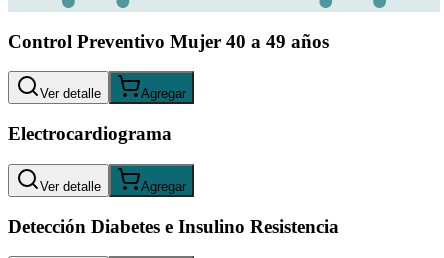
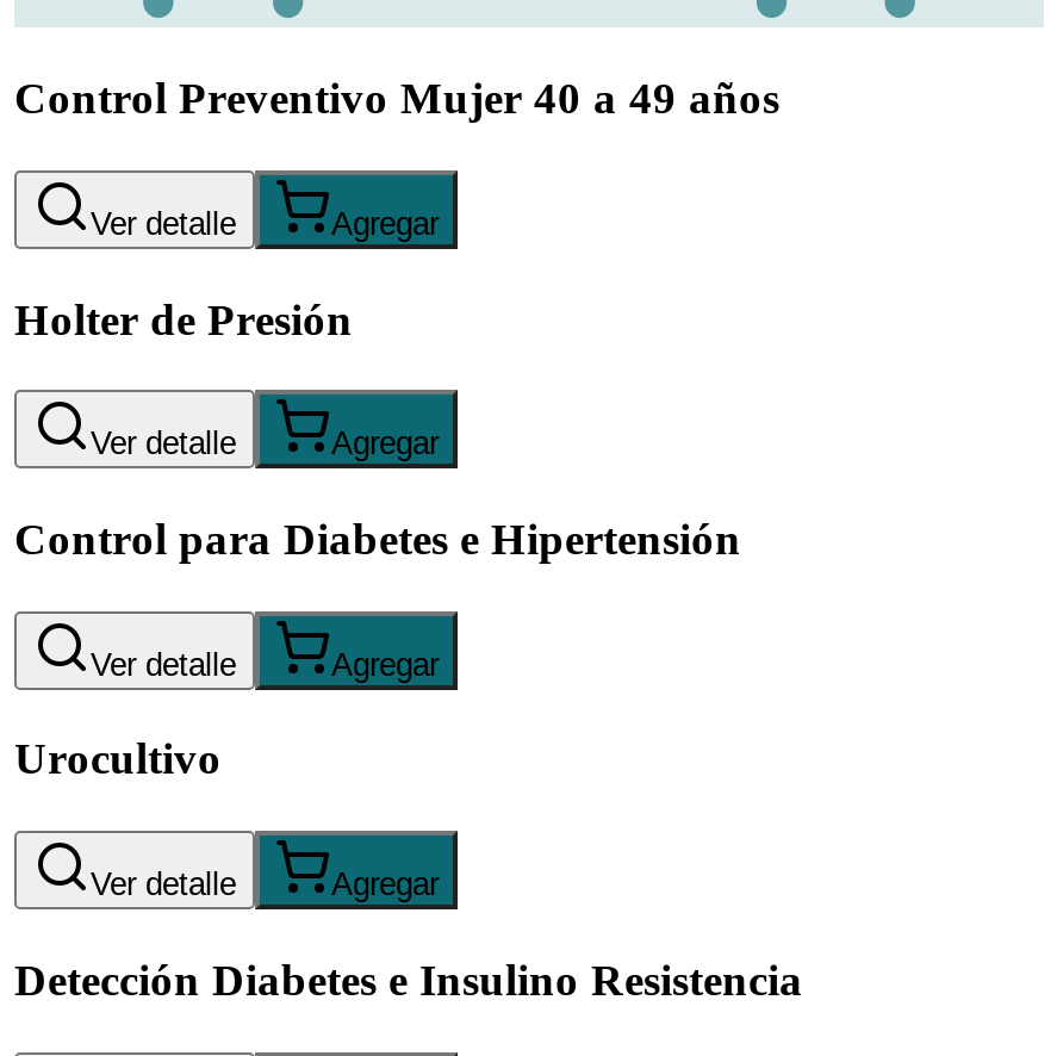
- Electrocardiograma
+ Holter de Presión
+ Ver detalle
+ Agregar
+ Control para Diabetes e Hipertensión
+ Ver detalle
+ Agregar
+ Urocultivo
